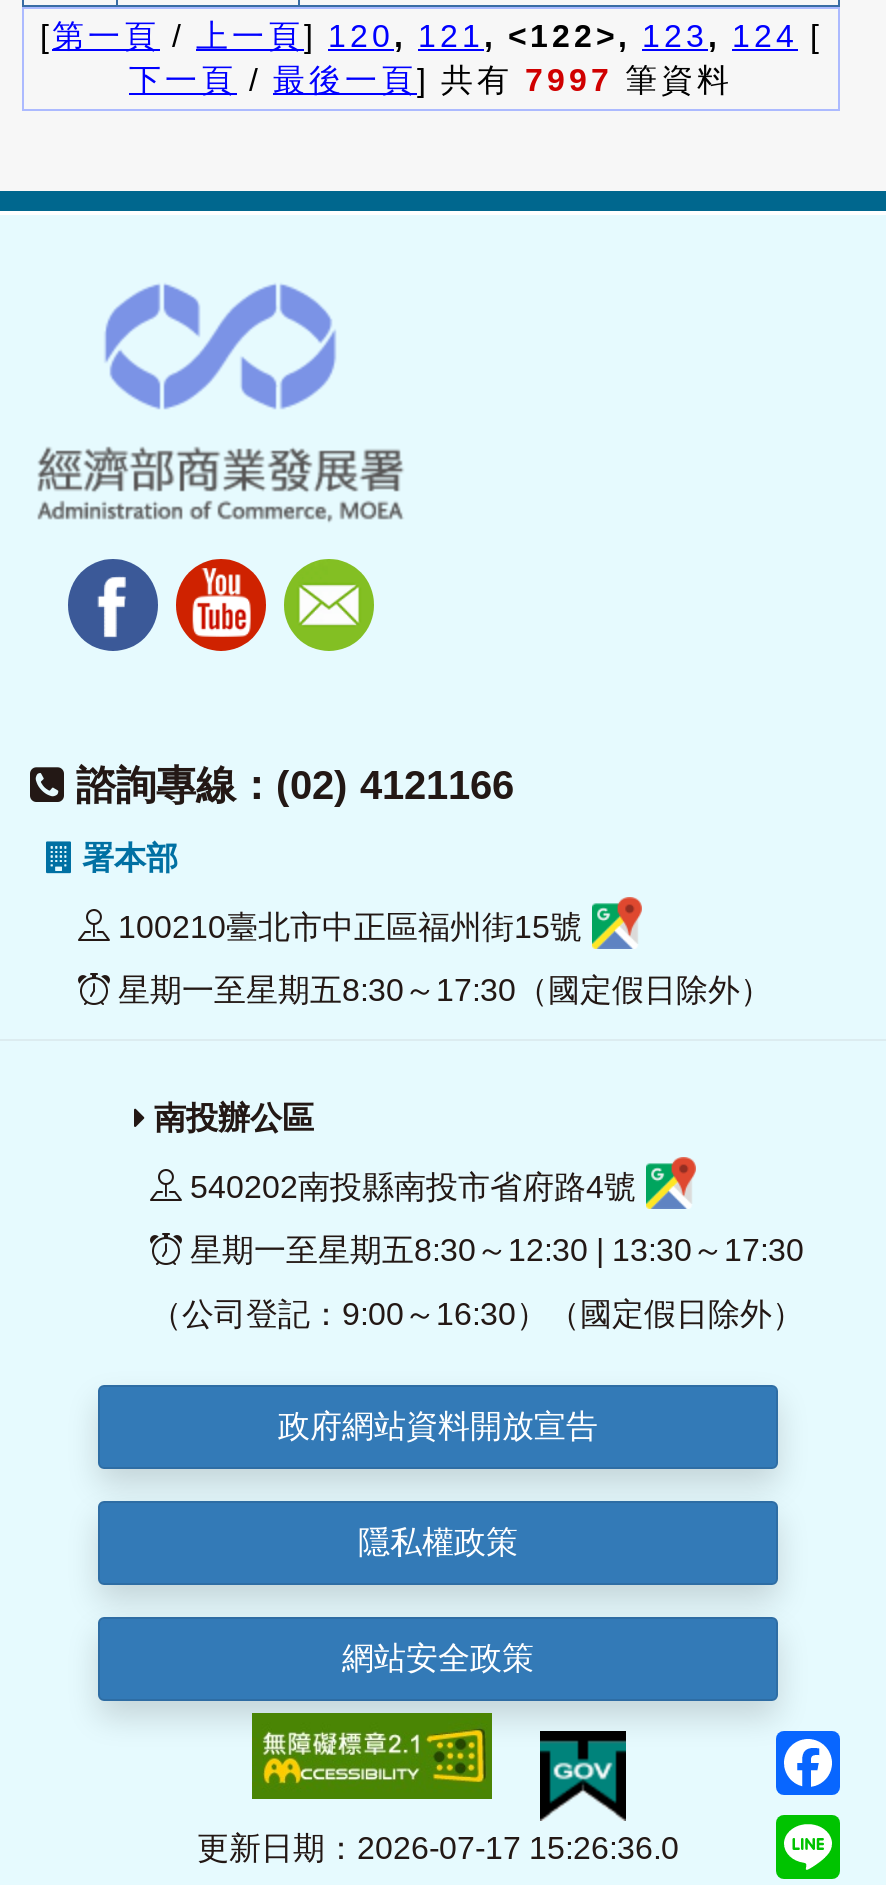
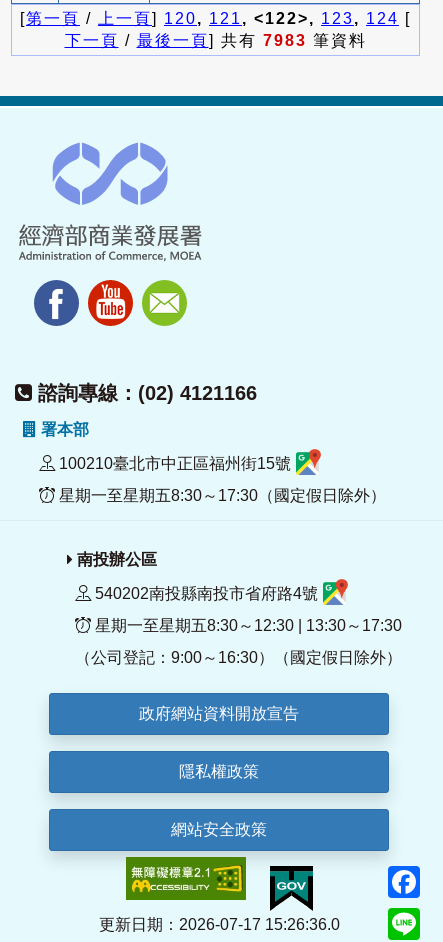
- 下一頁/最後一頁] 共有7997筆資料
+ 下一頁/最後一頁] 共有7983筆資料
